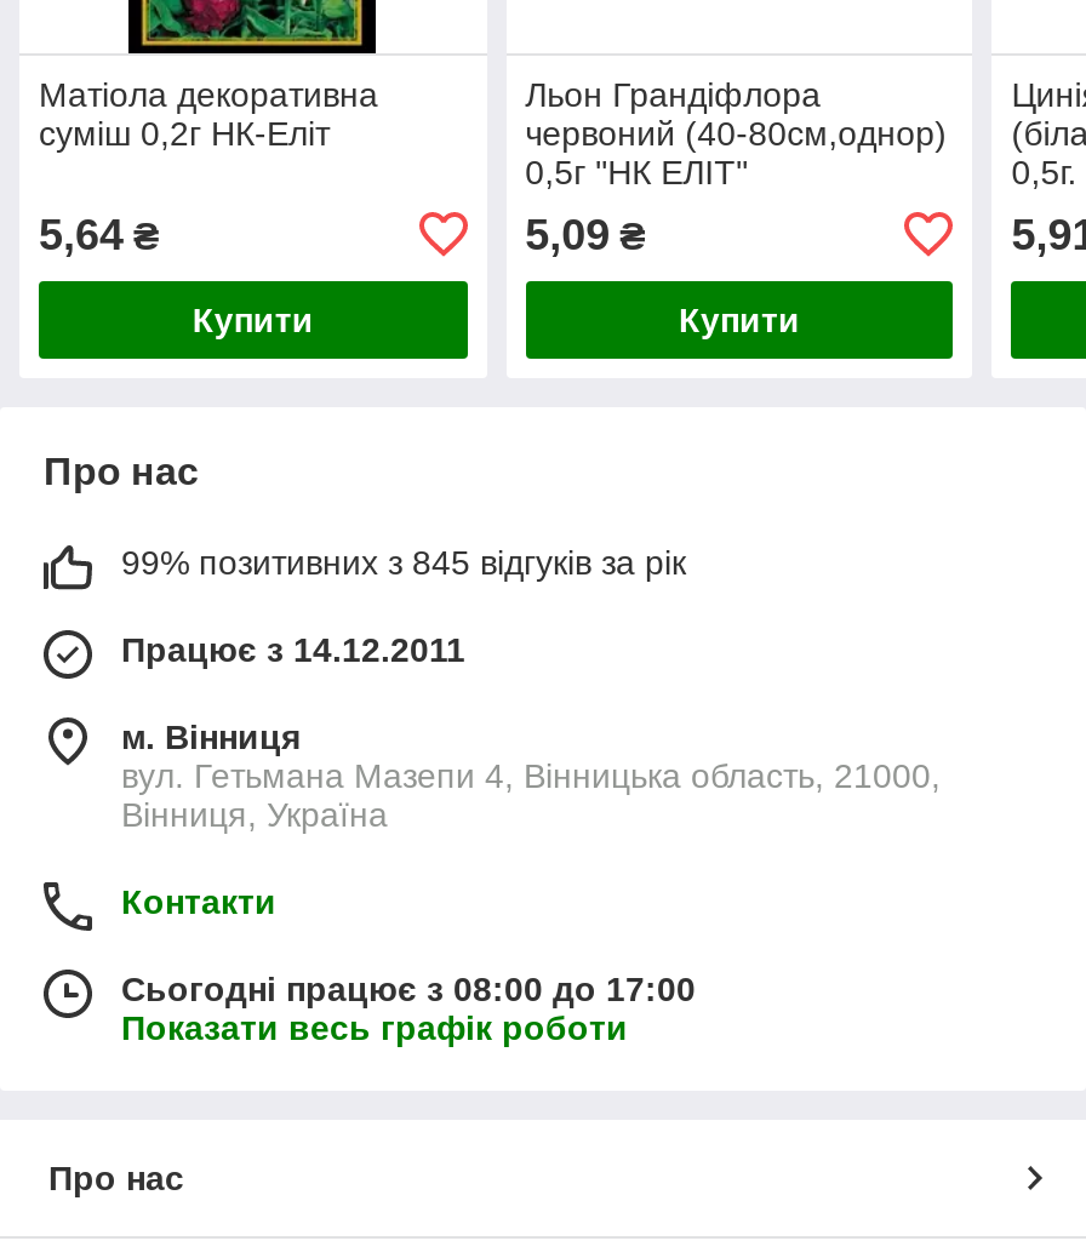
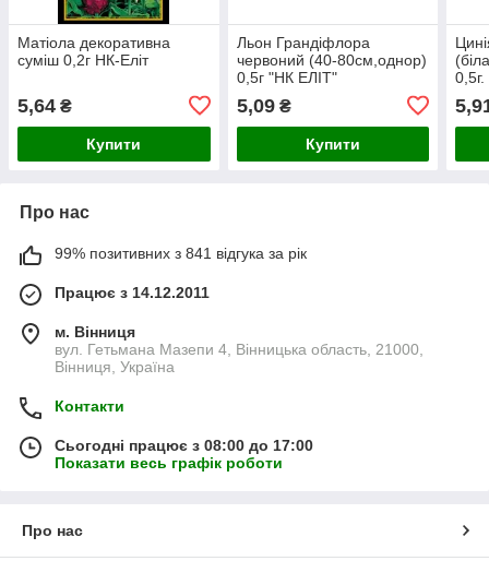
- 99% позитивних з 845 відгуків за рік
+ 99% позитивних з 841 відгука за рік
